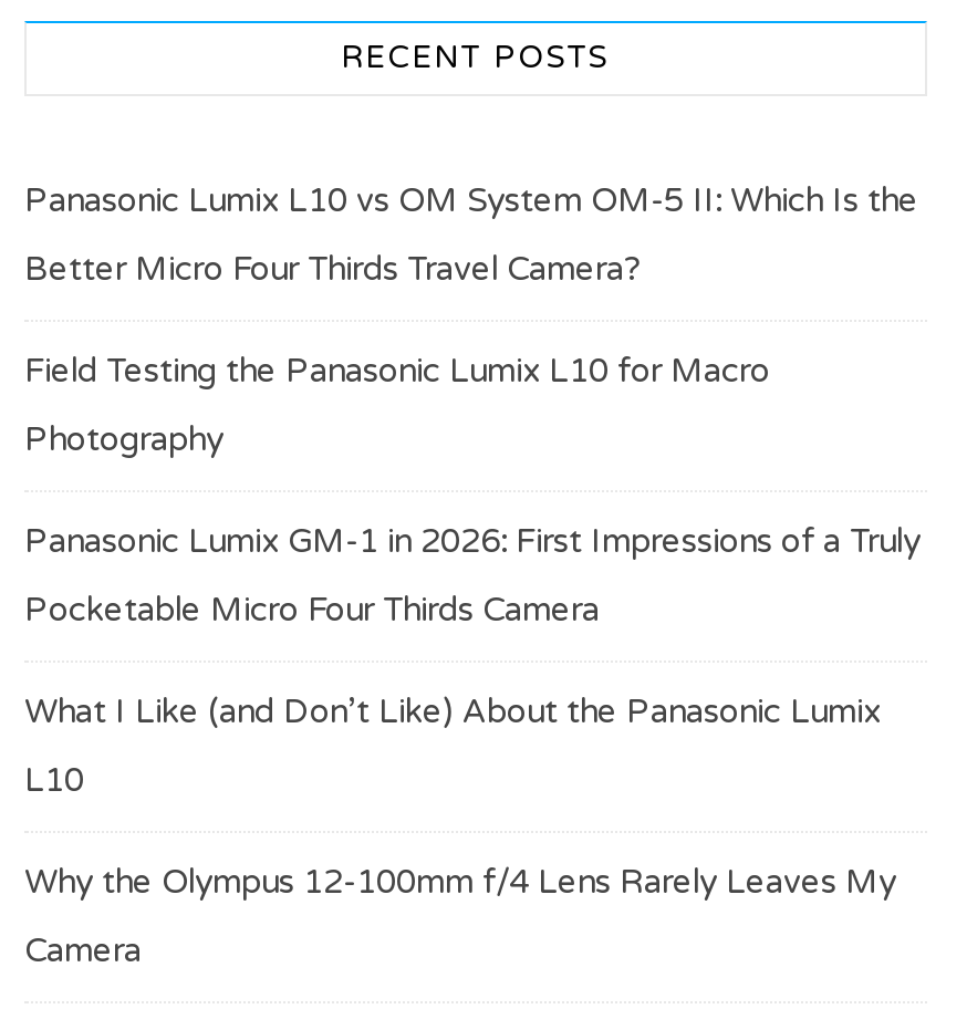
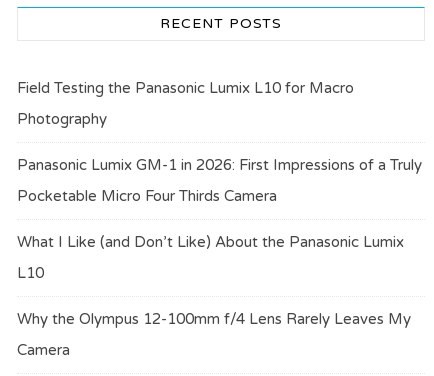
- Panasonic Lumix L10 vs OM System OM-5 II: Which Is the
- Better Micro Four Thirds Travel Camera?
